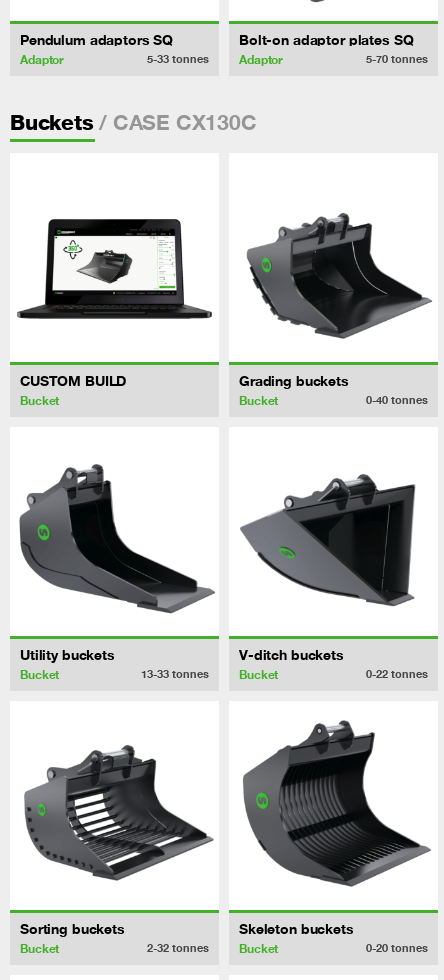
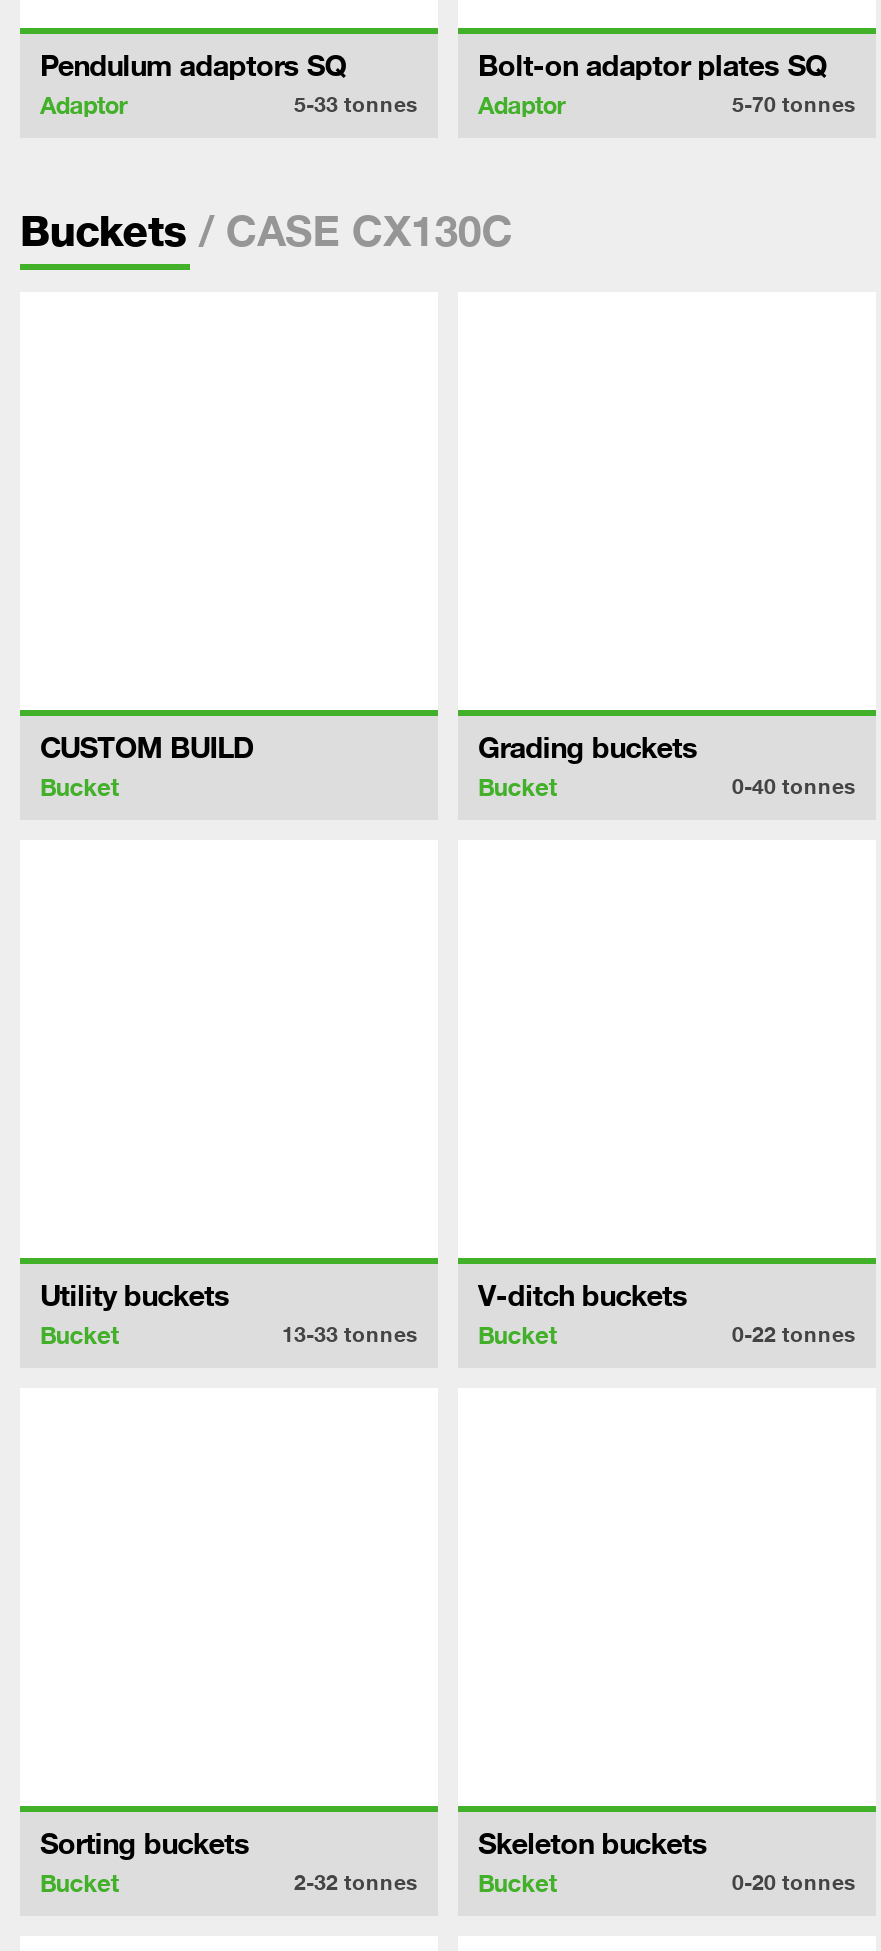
- [image]

- [image]

- [image]

- [image]

- [image]

- [image]
